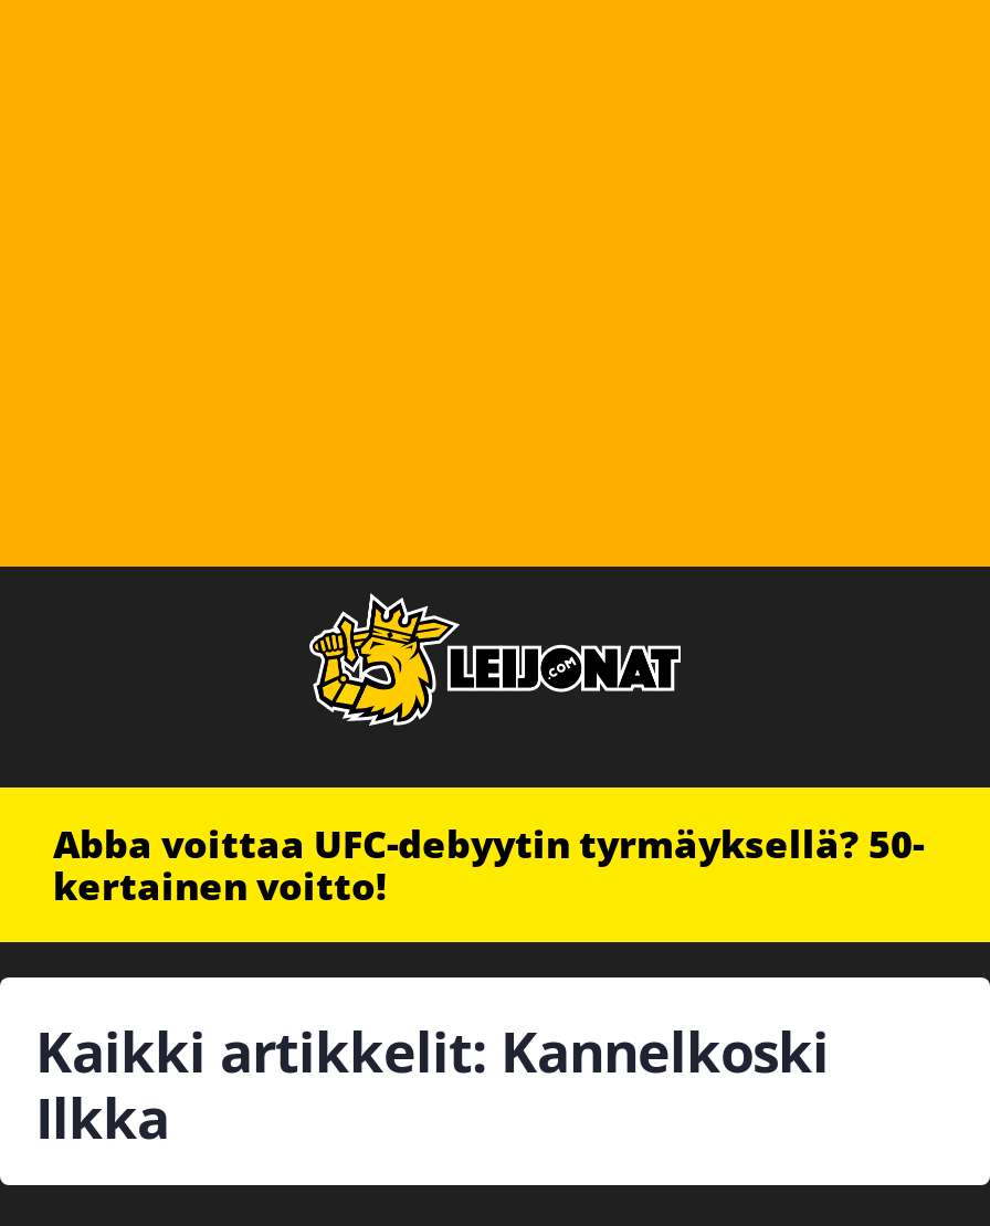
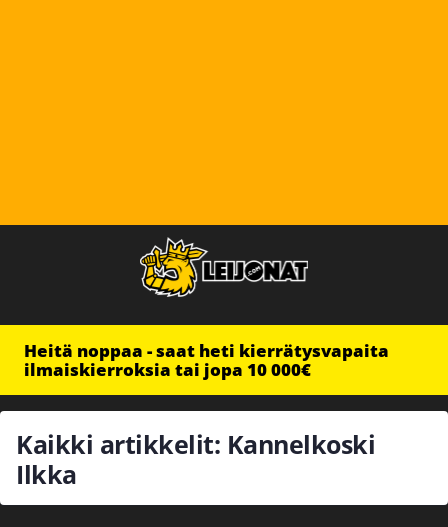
- Abba voittaa UFC-debyytin tyrmäyksellä? 50-
- kertainen voitto!
+ Heitä noppaa - saat heti kierrätysvapaita
+ ilmaiskierroksia tai jopa 10 000€
